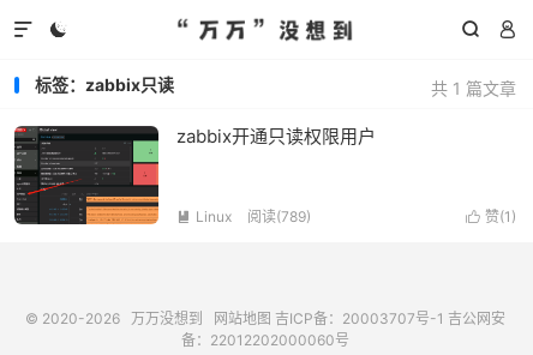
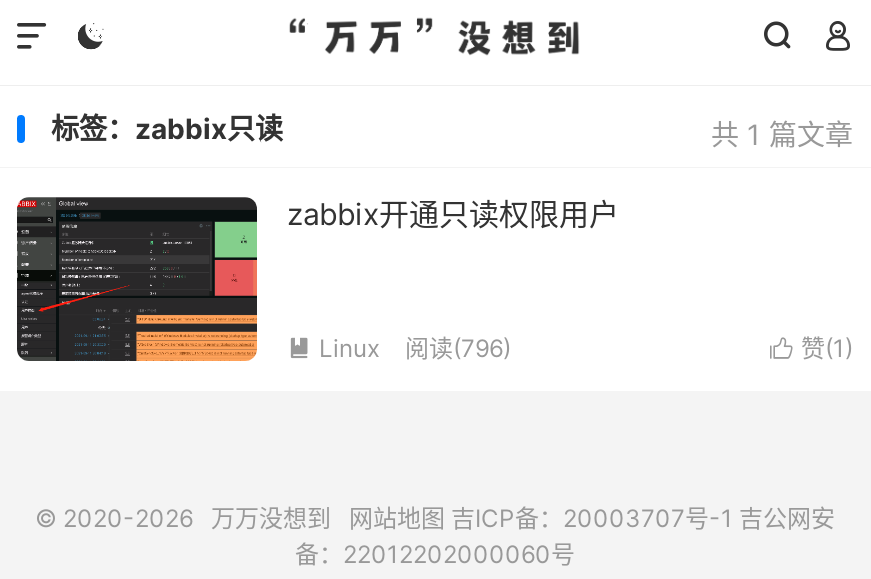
- 阅读(789)
+ 阅读(796)
